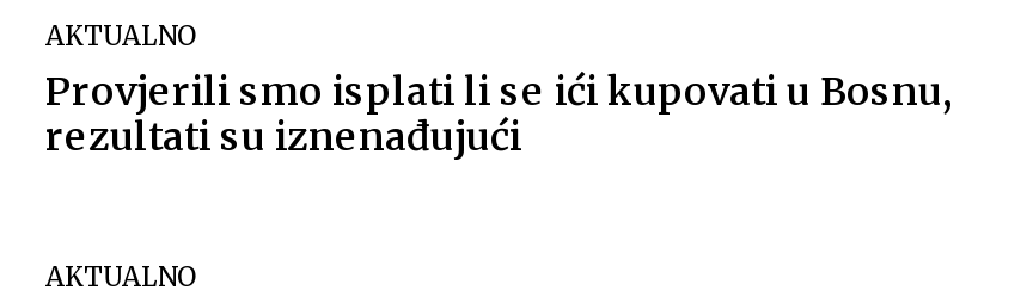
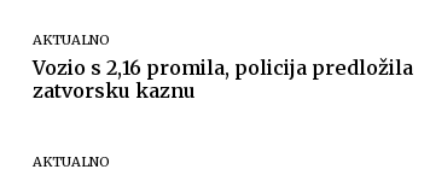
- Provjerili smo isplati li se ići kupovati u Bosnu,
- rezultati su iznenađujući
+ Vozio s 2,16 promila, policija predložila
+ zatvorsku kaznu
